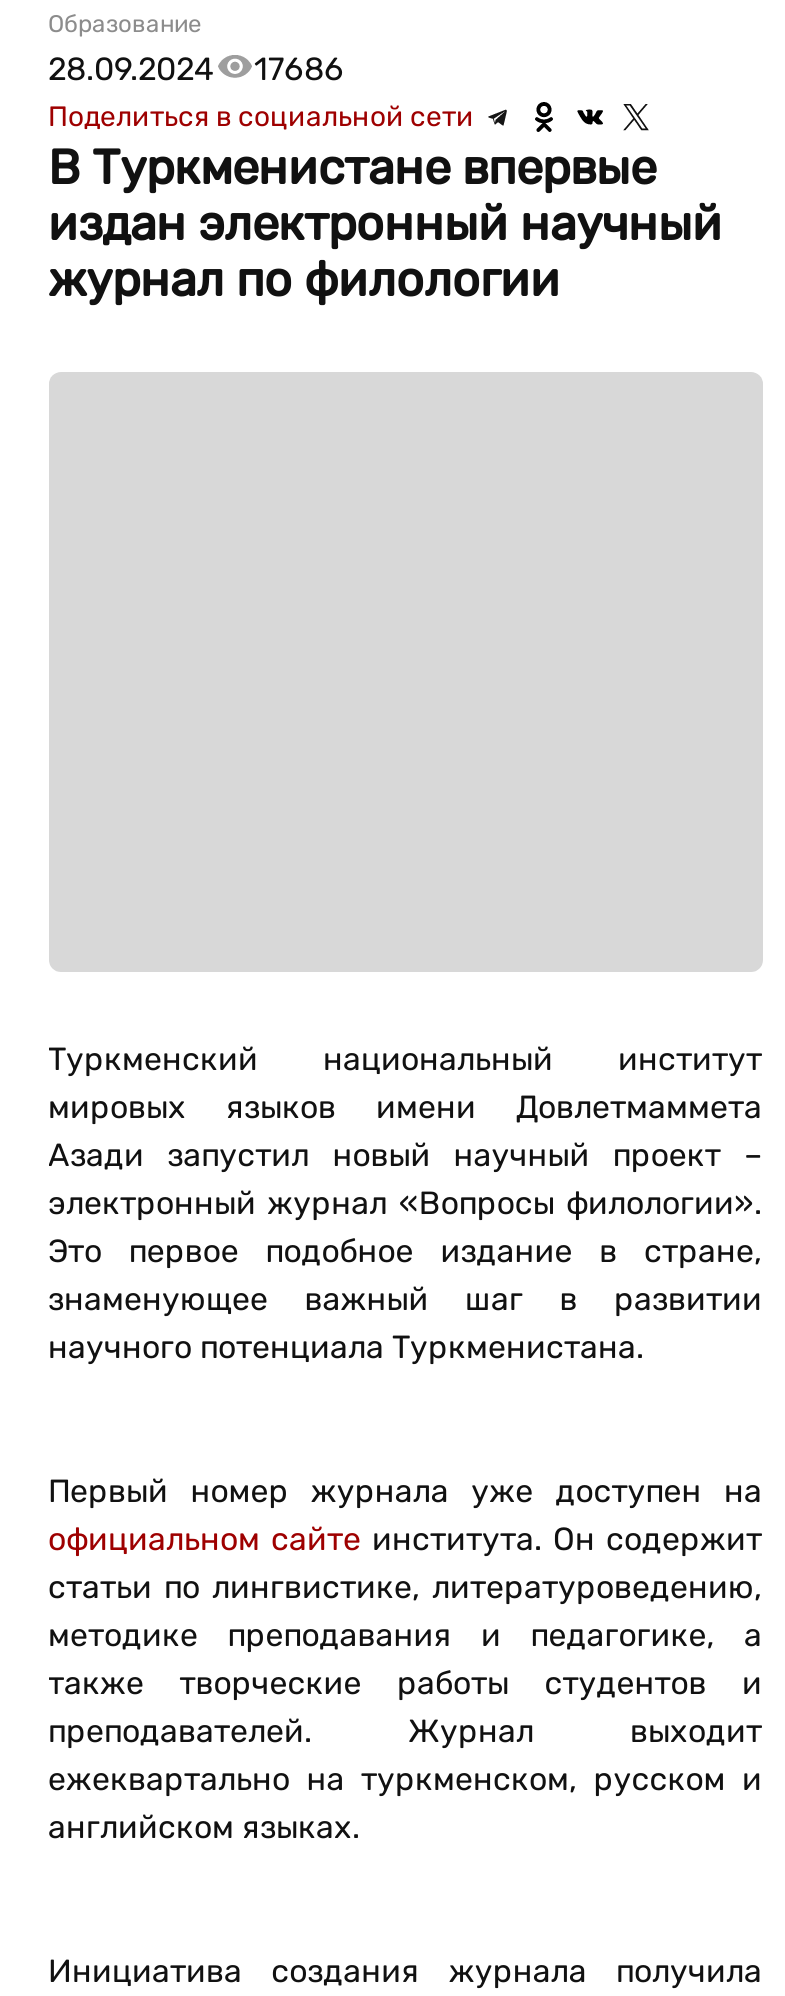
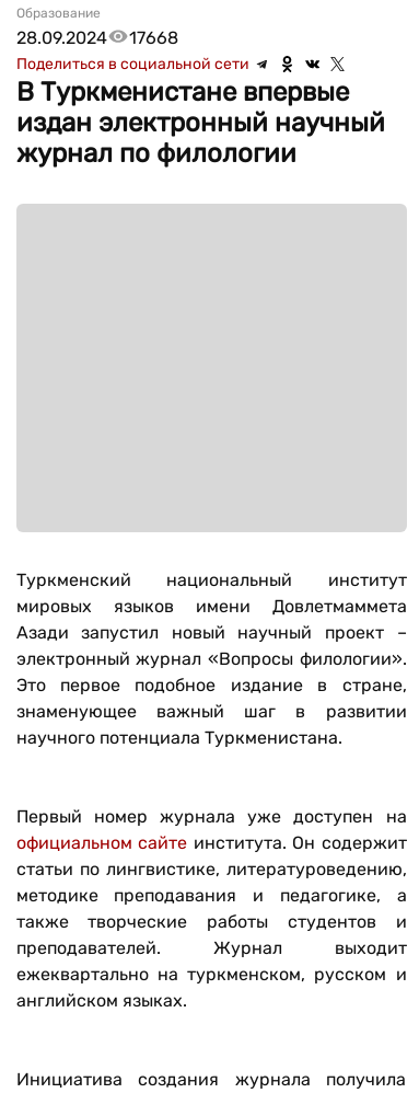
- 28.09.2024 17686
+ 28.09.2024 17668
